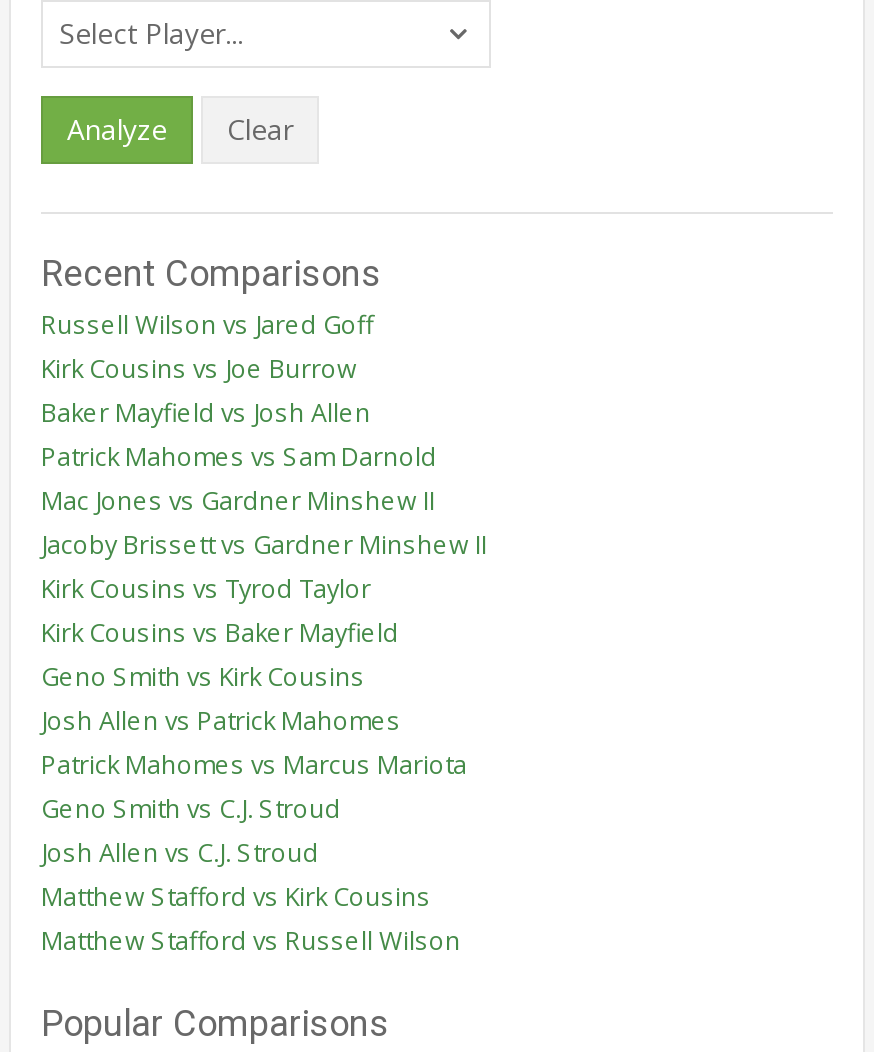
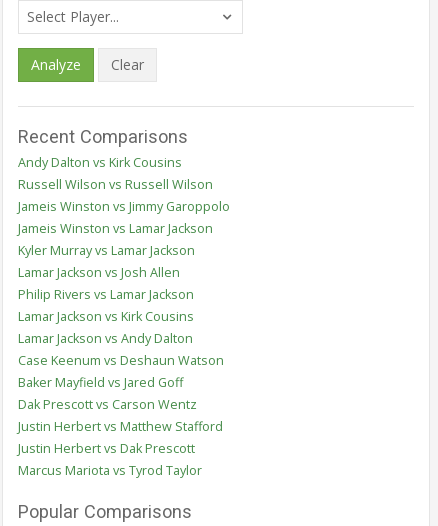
- Russell Wilson vs Jared Goff
- Kirk Cousins vs Joe Burrow
- Baker Mayfield vs Josh Allen
- Patrick Mahomes vs Sam Darnold
- Mac Jones vs Gardner Minshew II
- Jacoby Brissett vs Gardner Minshew II
- Kirk Cousins vs Tyrod Taylor
- Kirk Cousins vs Baker Mayfield
- Geno Smith vs Kirk Cousins
- Josh Allen vs Patrick Mahomes
- Patrick Mahomes vs Marcus Mariota
- Geno Smith vs C.J. Stroud
- Josh Allen vs C.J. Stroud
- Matthew Stafford vs Kirk Cousins
- Matthew Stafford vs Russell Wilson
+ Andy Dalton vs Kirk Cousins
+ Russell Wilson vs Russell Wilson
+ Jameis Winston vs Jimmy Garoppolo
+ Jameis Winston vs Lamar Jackson
+ Kyler Murray vs Lamar Jackson
+ Lamar Jackson vs Josh Allen
+ Philip Rivers vs Lamar Jackson
+ Lamar Jackson vs Kirk Cousins
+ Lamar Jackson vs Andy Dalton
+ Case Keenum vs Deshaun Watson
+ Baker Mayfield vs Jared Goff
+ Dak Prescott vs Carson Wentz
+ Justin Herbert vs Matthew Stafford
+ Justin Herbert vs Dak Prescott
+ Marcus Mariota vs Tyrod Taylor
